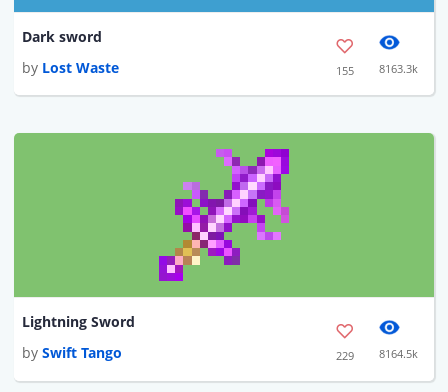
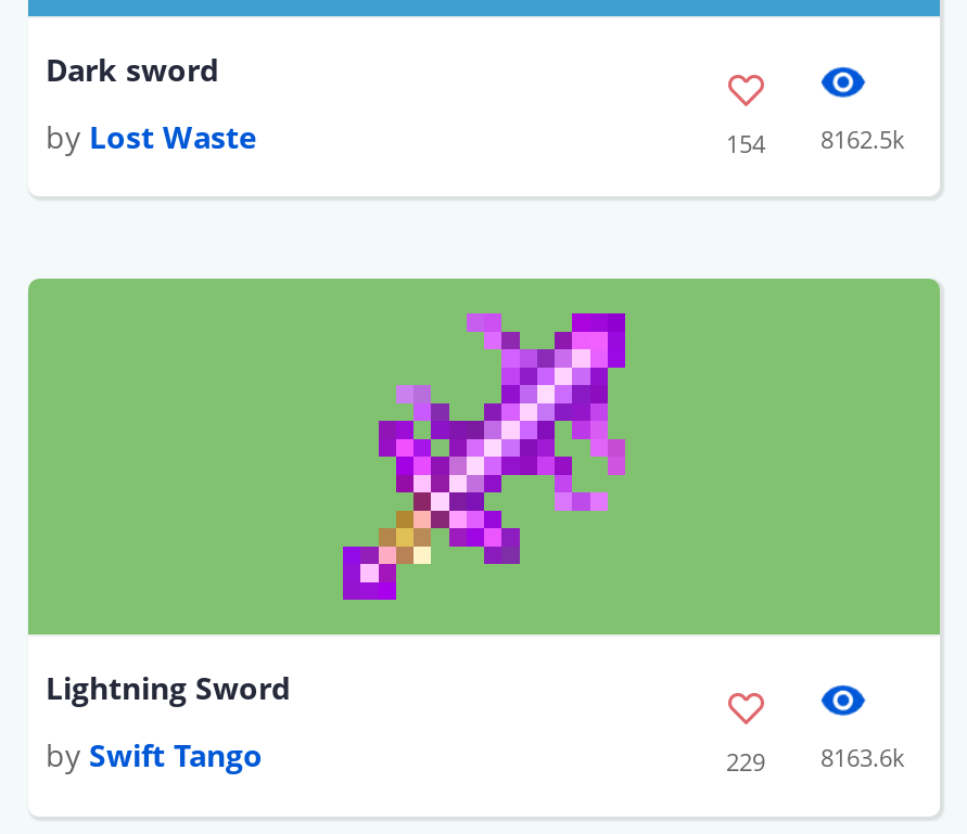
- 155
- 8163.3k
+ 154
+ 8162.5k

- 229 8164.5k
+ 229 8163.6k
